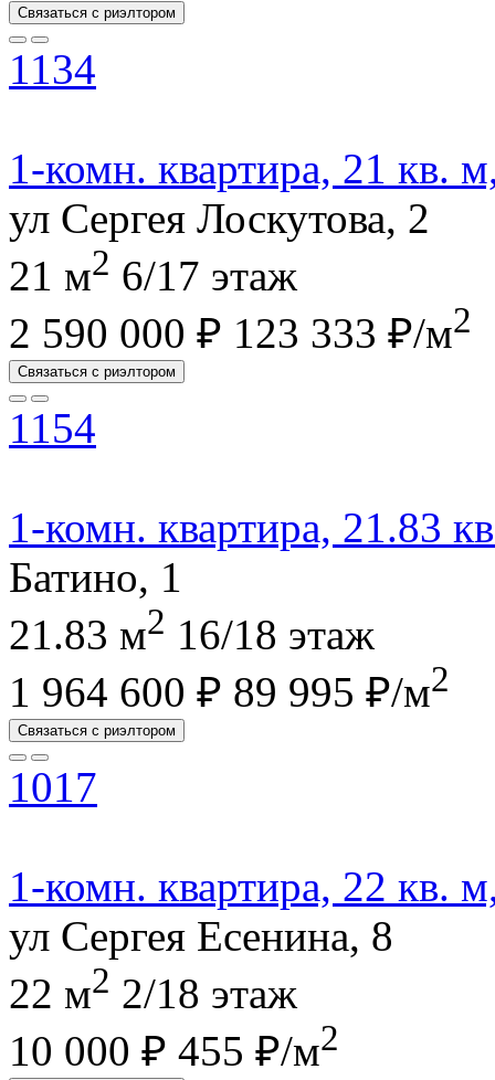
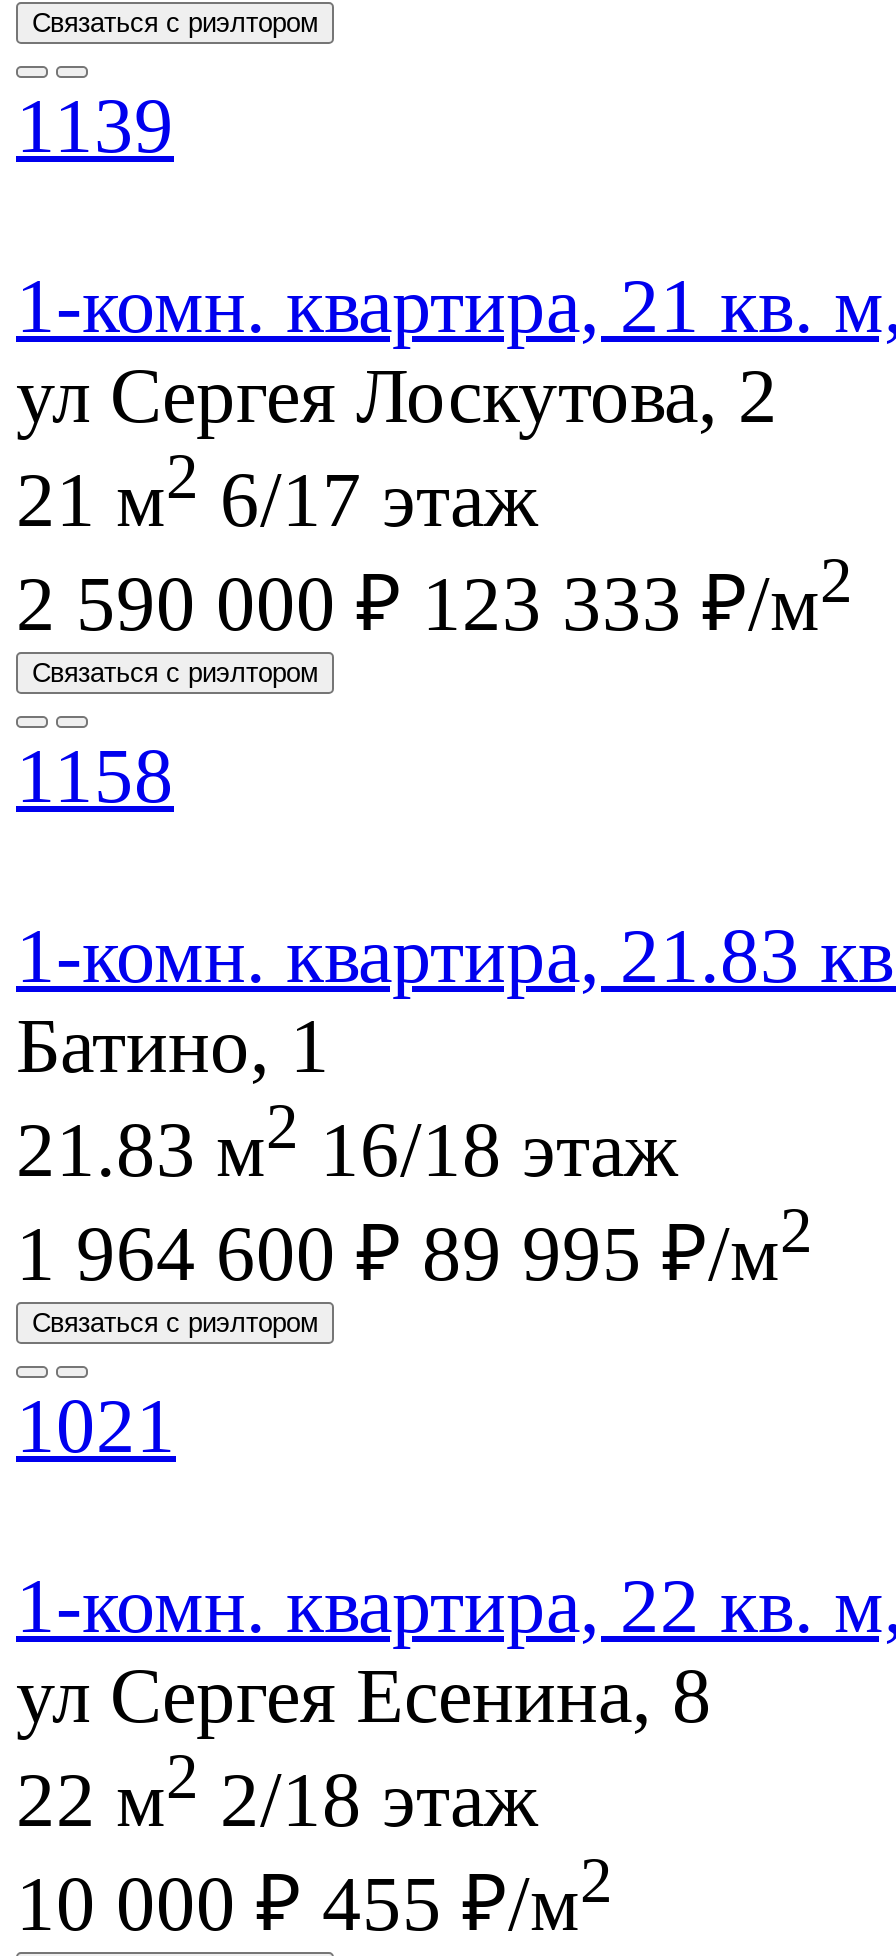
- 1134
+ 1139

- 1154
+ 1158

- 1017
+ 1021
